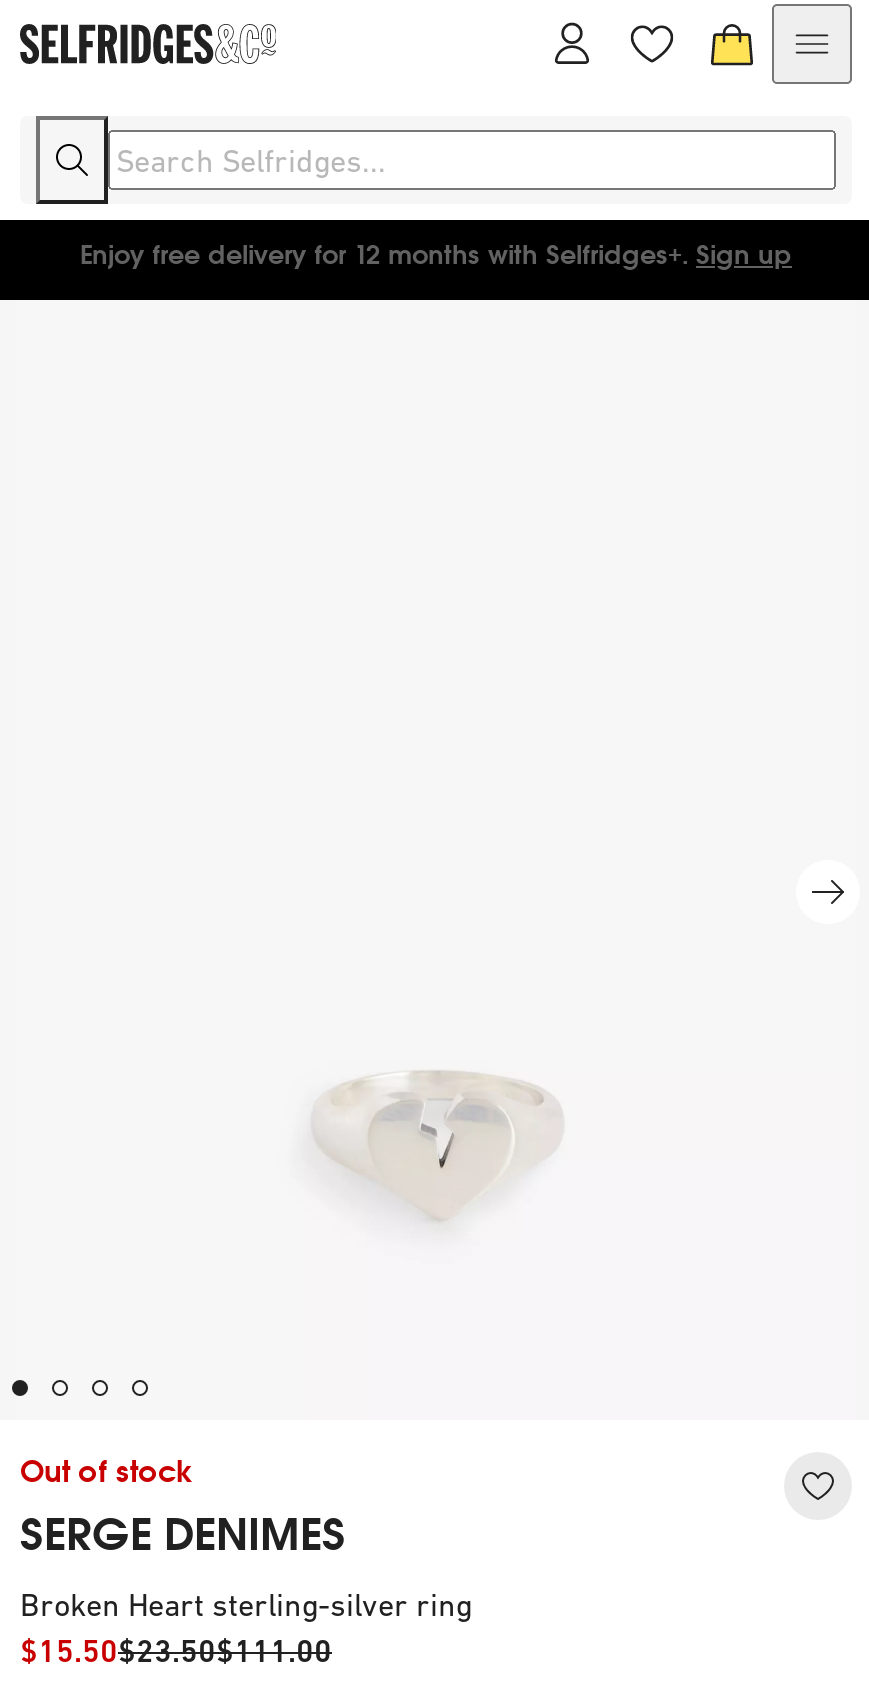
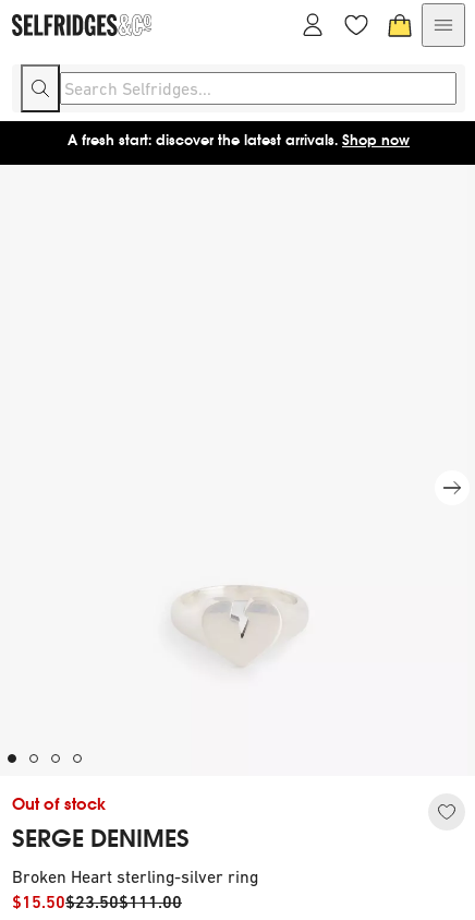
- Enjoy free delivery for 12 months with Selfridges+. Sign up
+ A fresh start: discover the latest arrivals. Shop now
